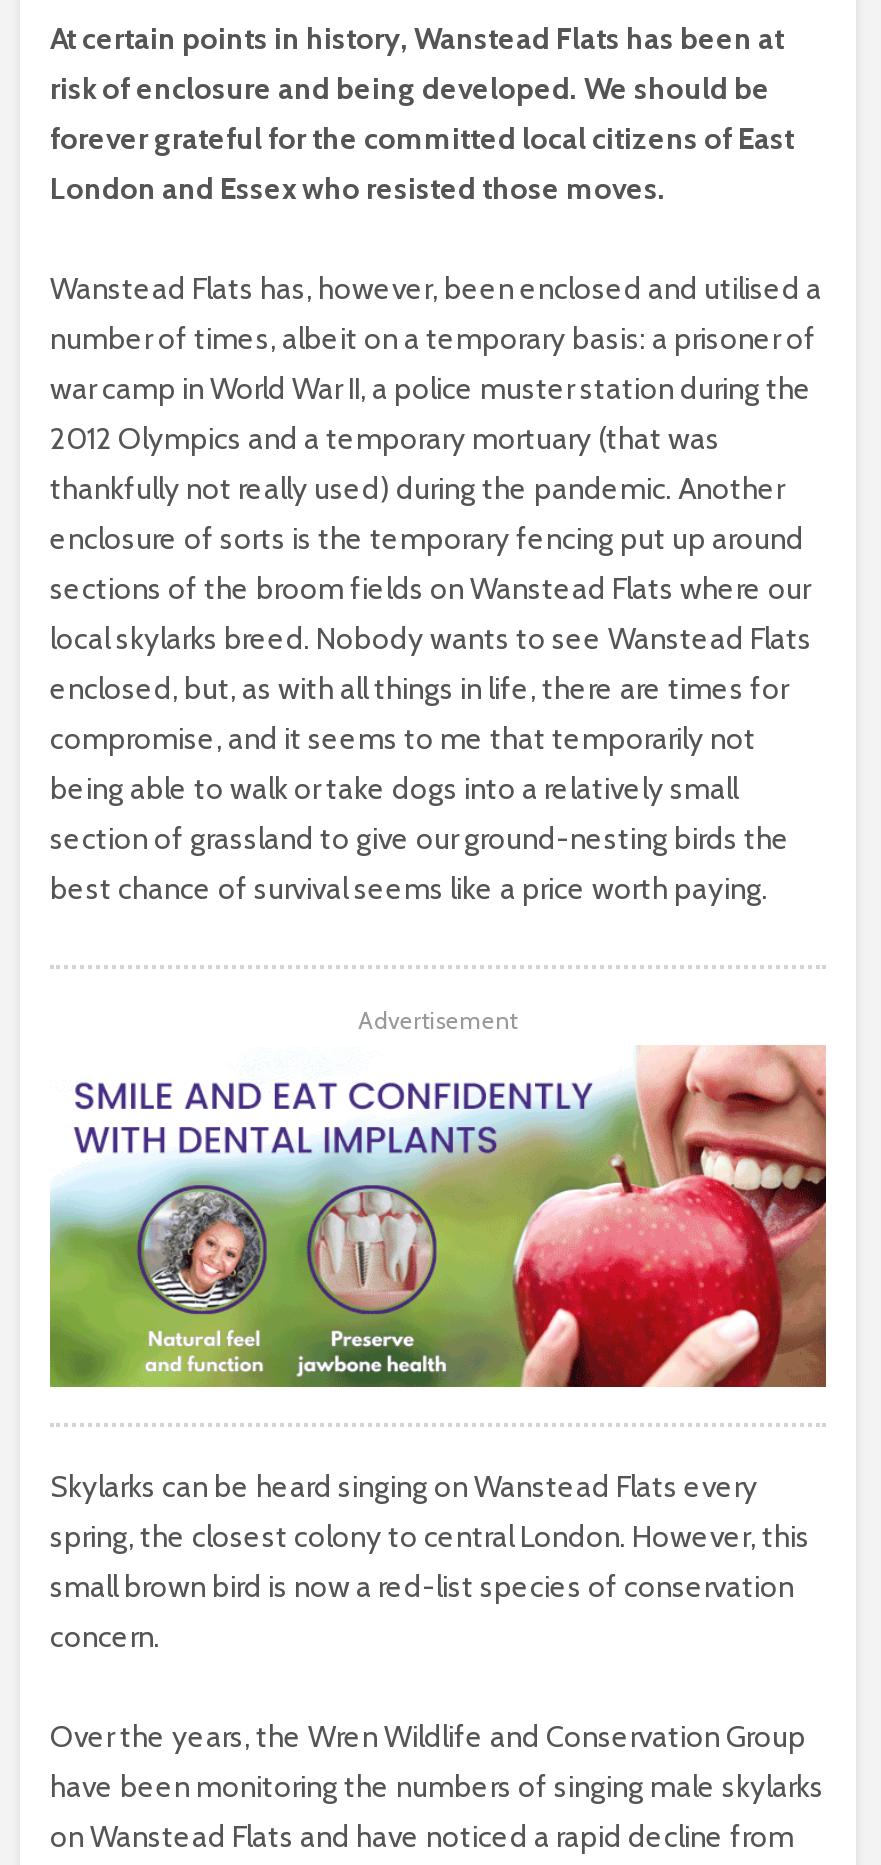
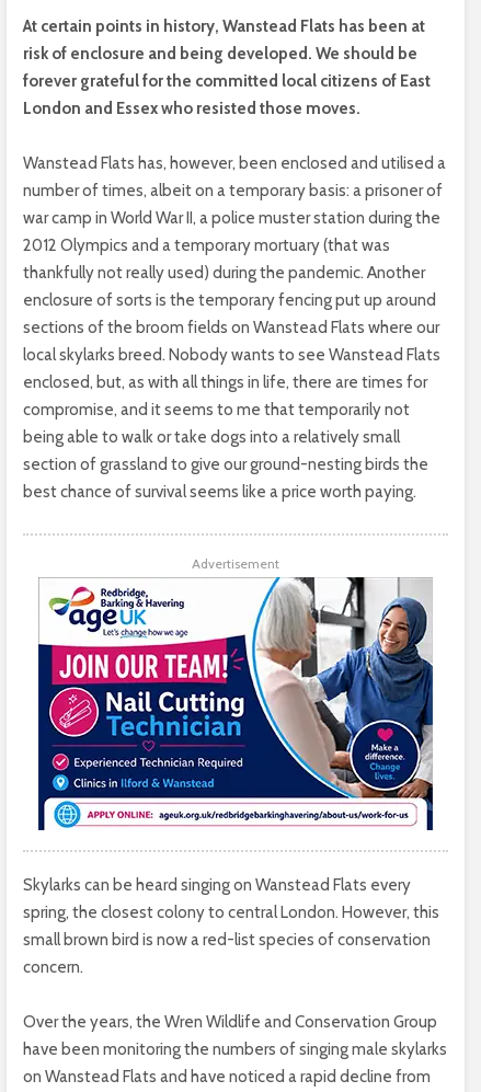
- [image]
+ [image]
